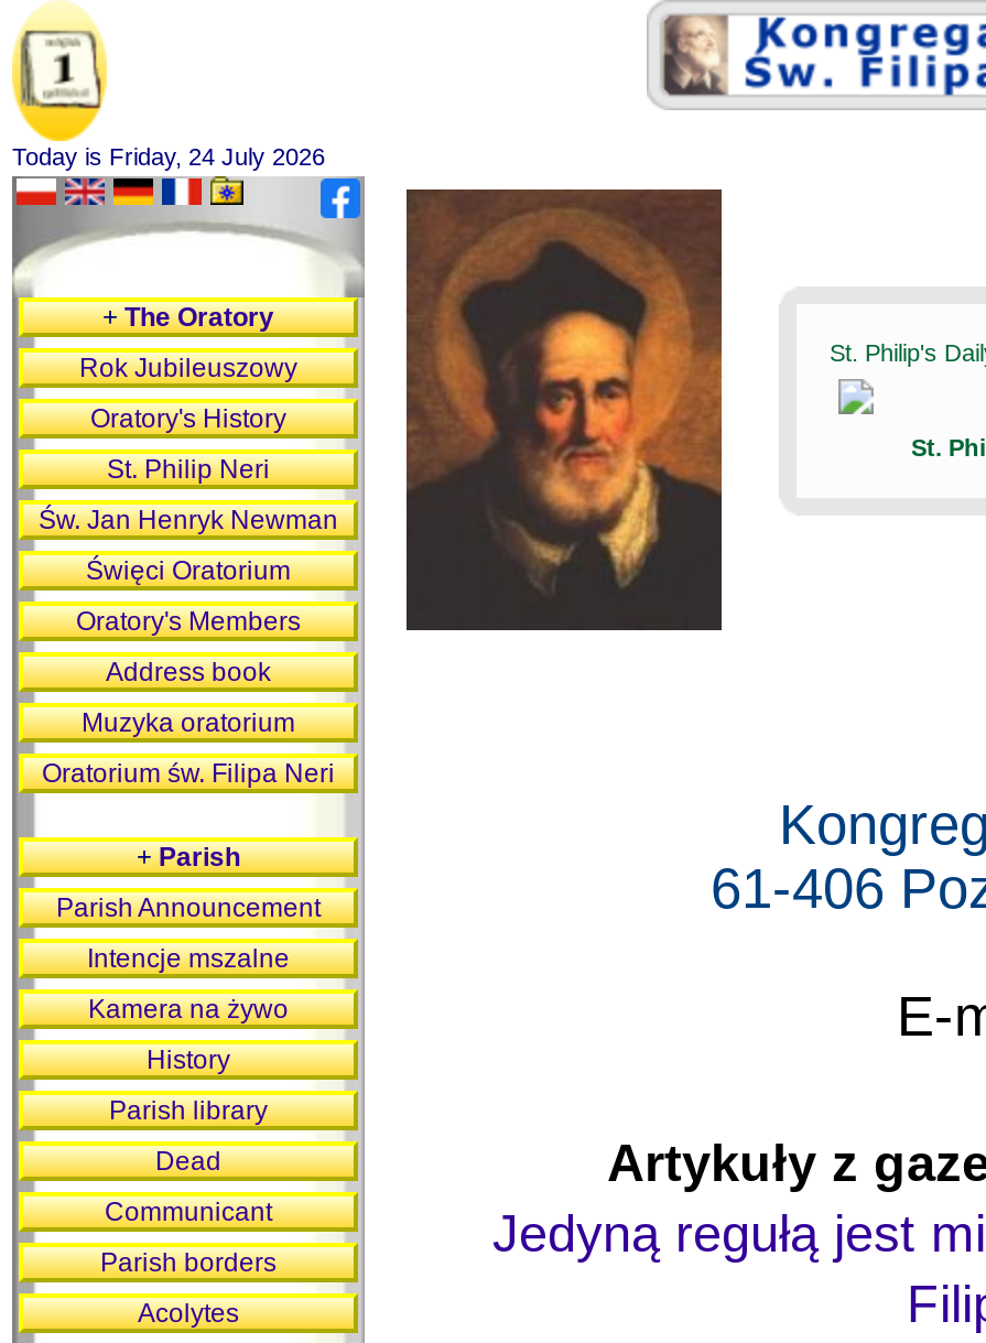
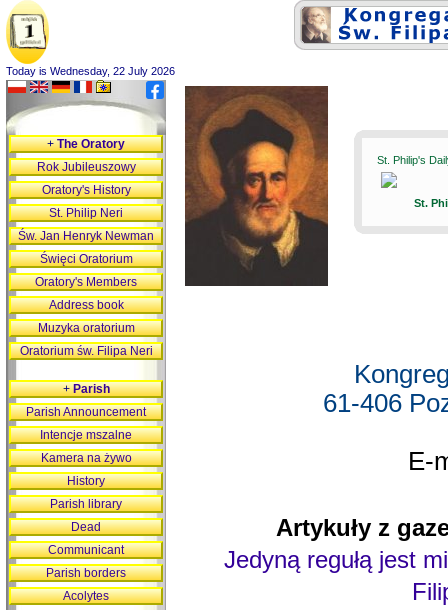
- Today is Friday, 24 July 2026
+ Today is Wednesday, 22 July 2026
